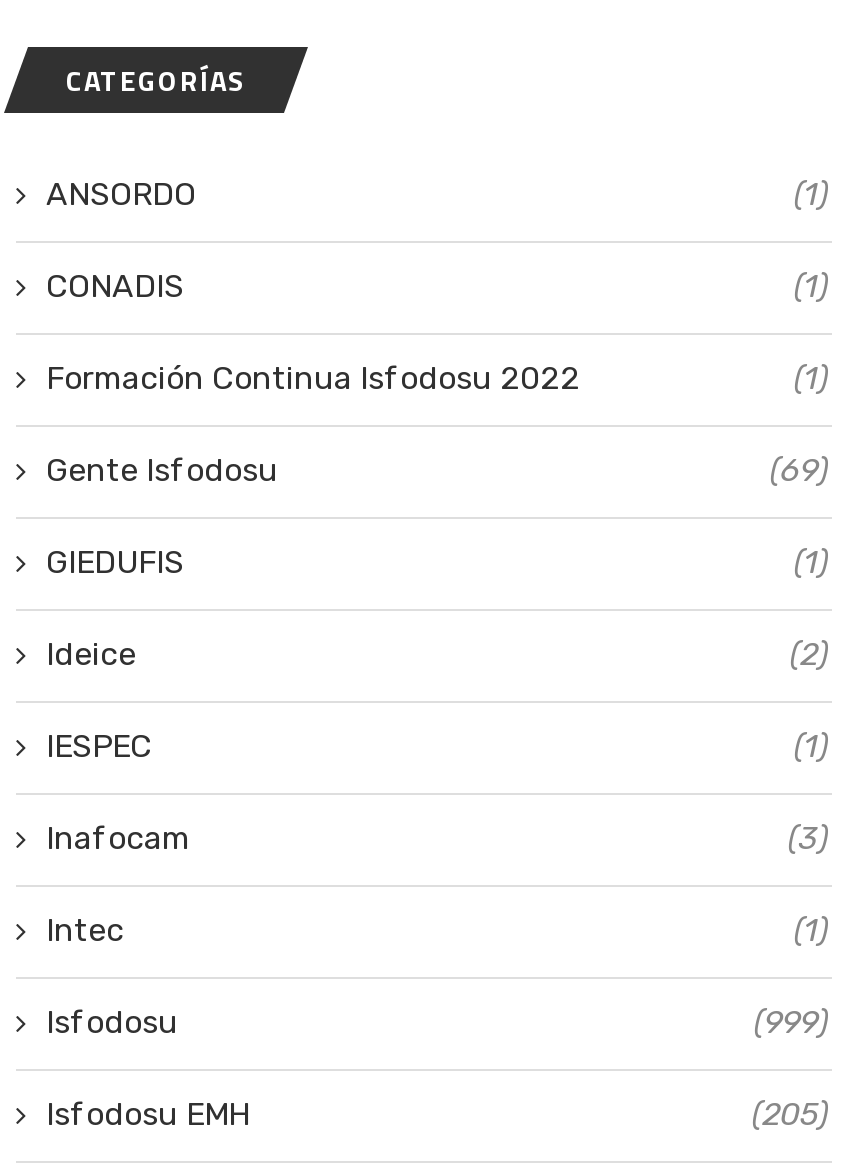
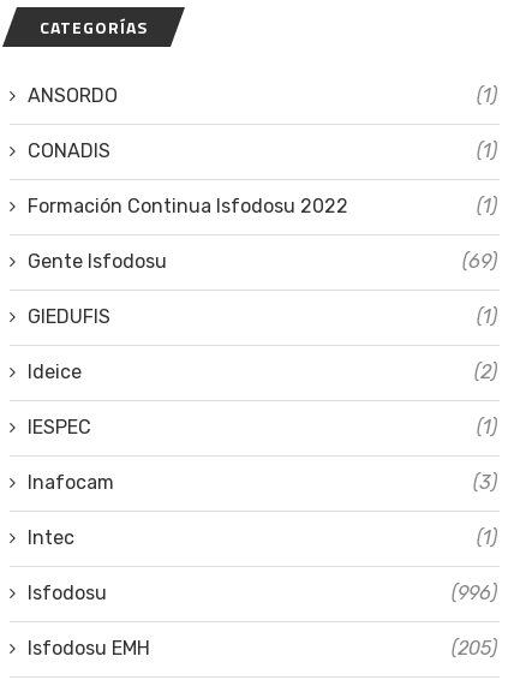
- (999)
+ (996)
